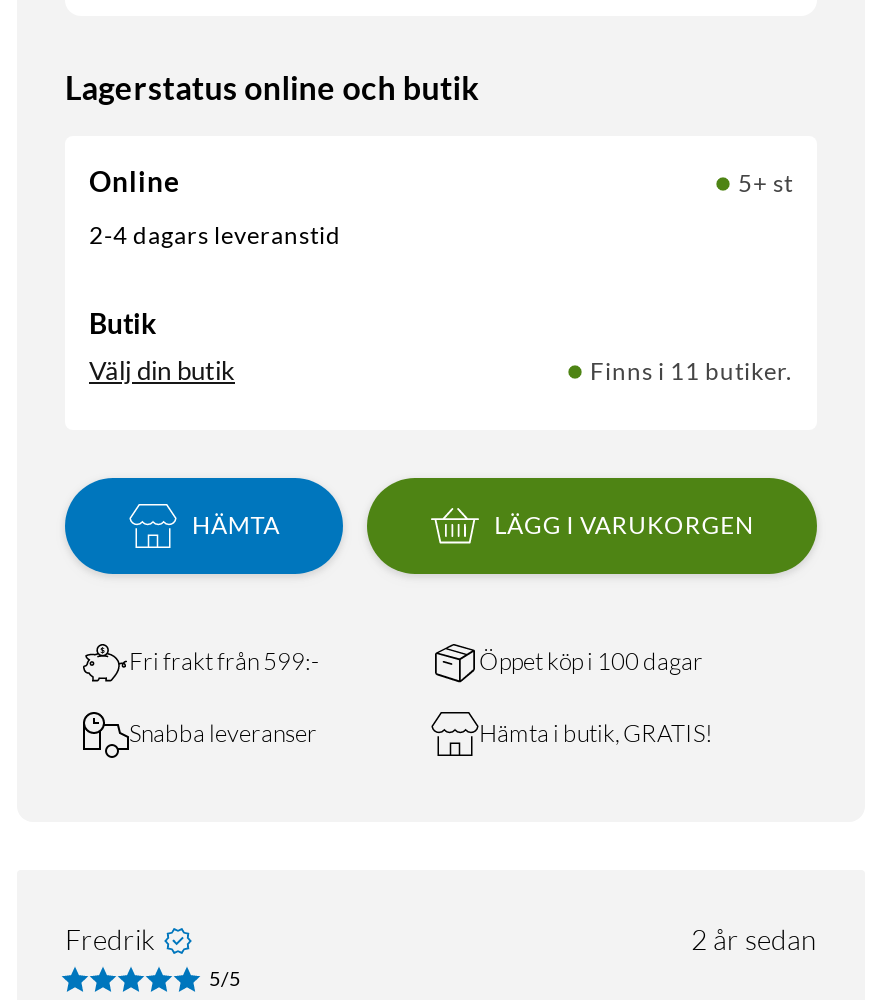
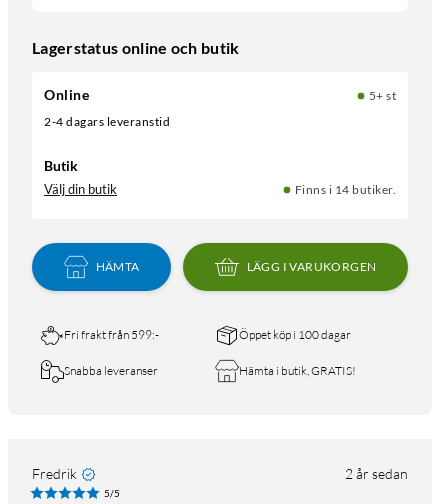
- Finns i 11 butiker.
+ Finns i 14 butiker.
